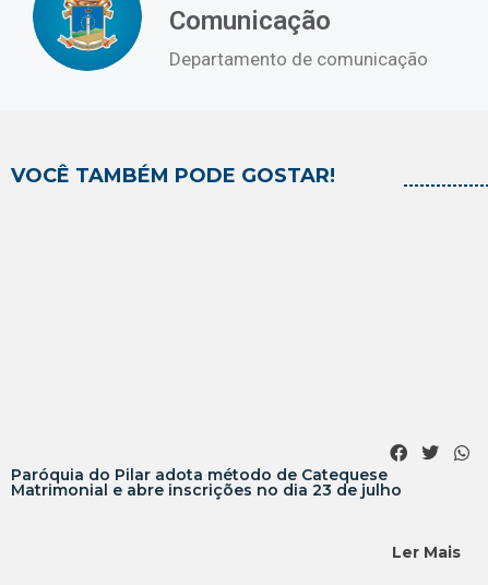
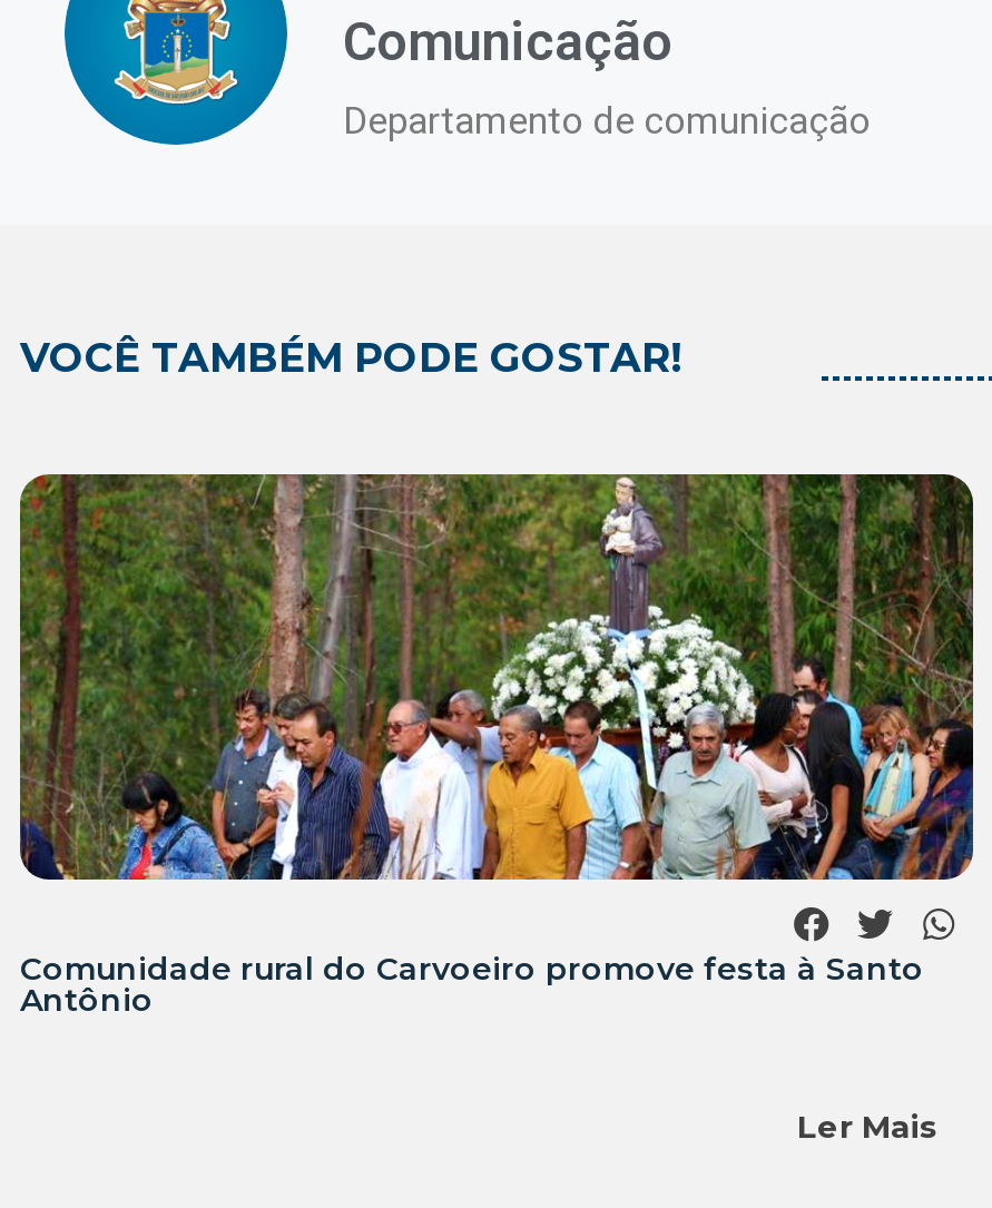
+ [image]

- Paróquia do Pilar adota método de Catequese
- Matrimonial e abre inscrições no dia 23 de julho
+ Comunidade rural do Carvoeiro promove festa à Santo
+ Antônio
